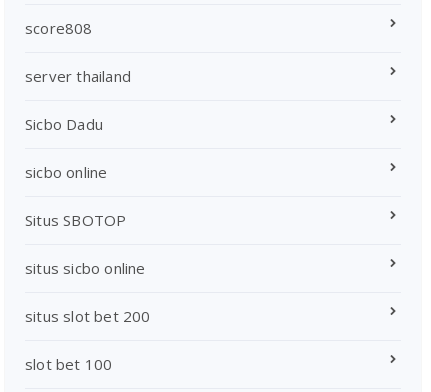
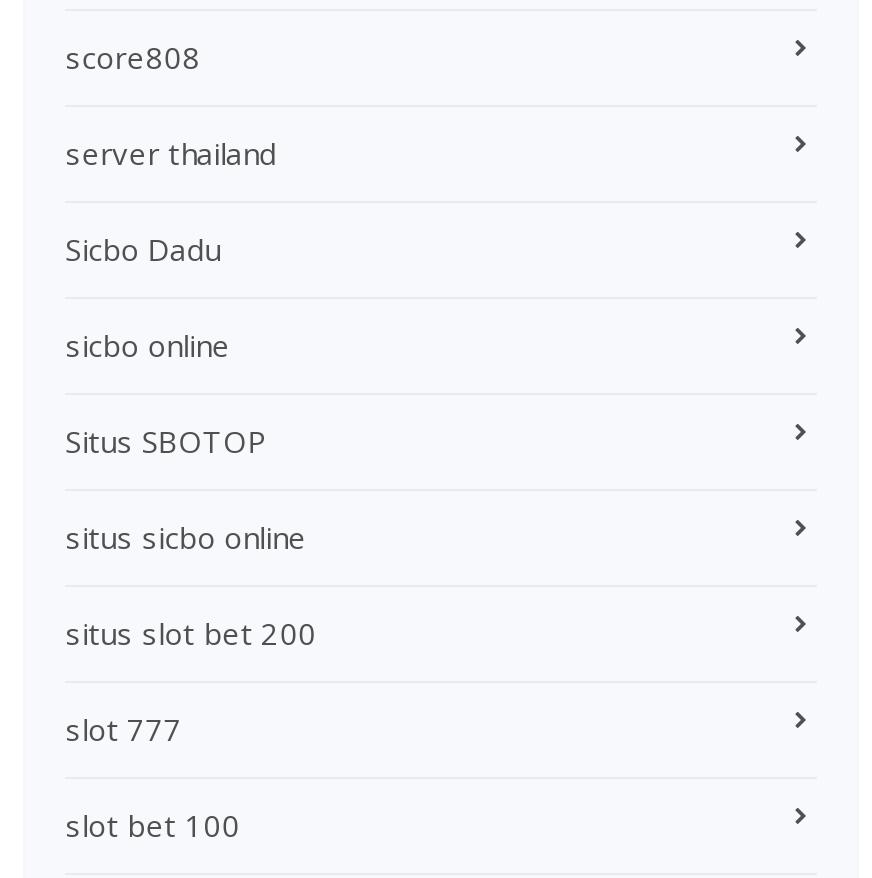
+ slot 777
